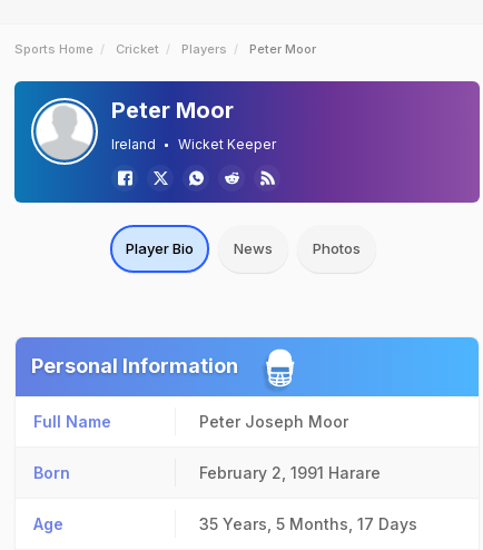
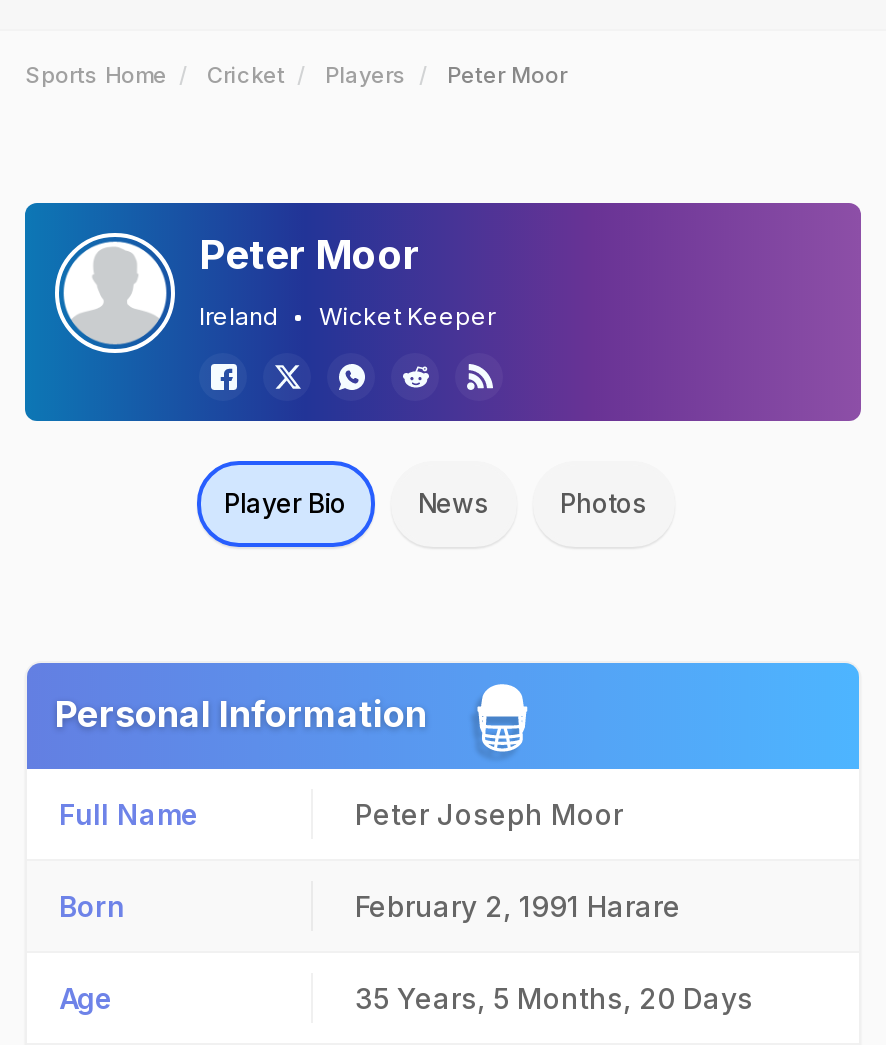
- 35 Years, 5 Months, 17 Days
+ 35 Years, 5 Months, 20 Days
